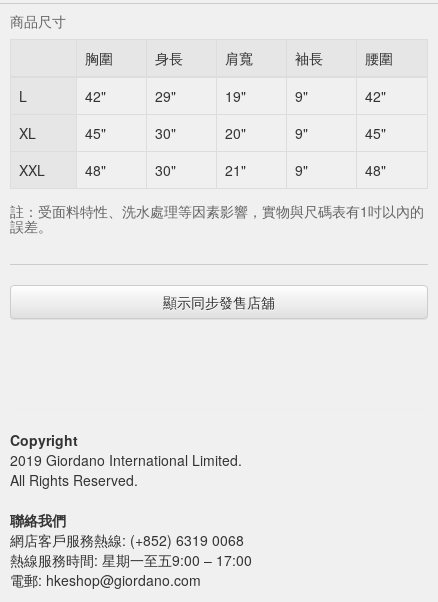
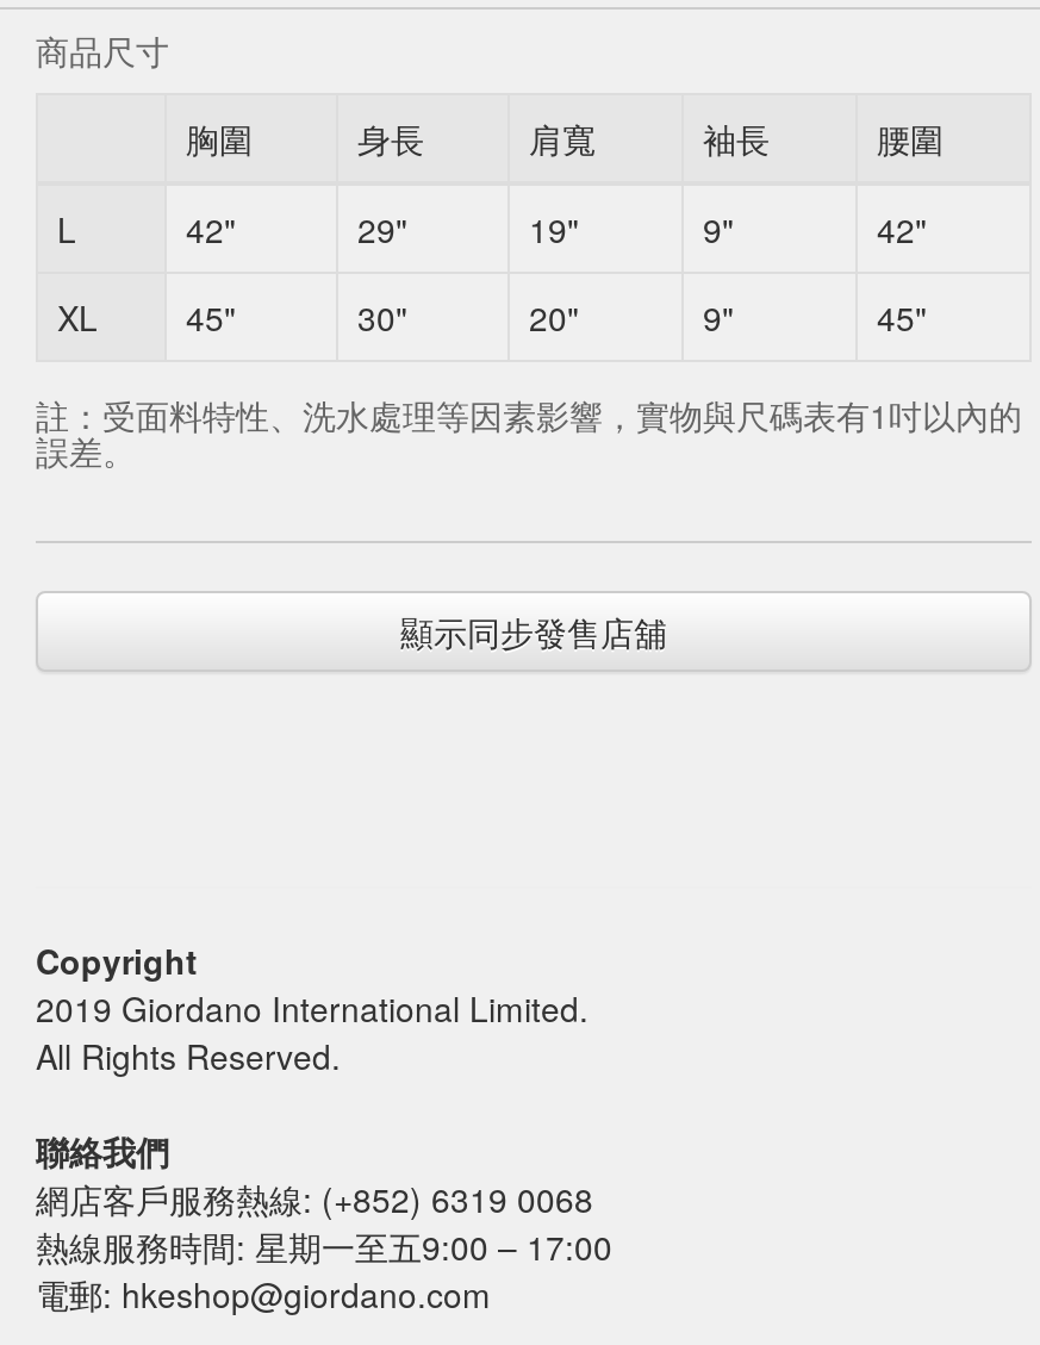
- XXL
- 48"
- 30"
- 21"
- 9"
- 48"
